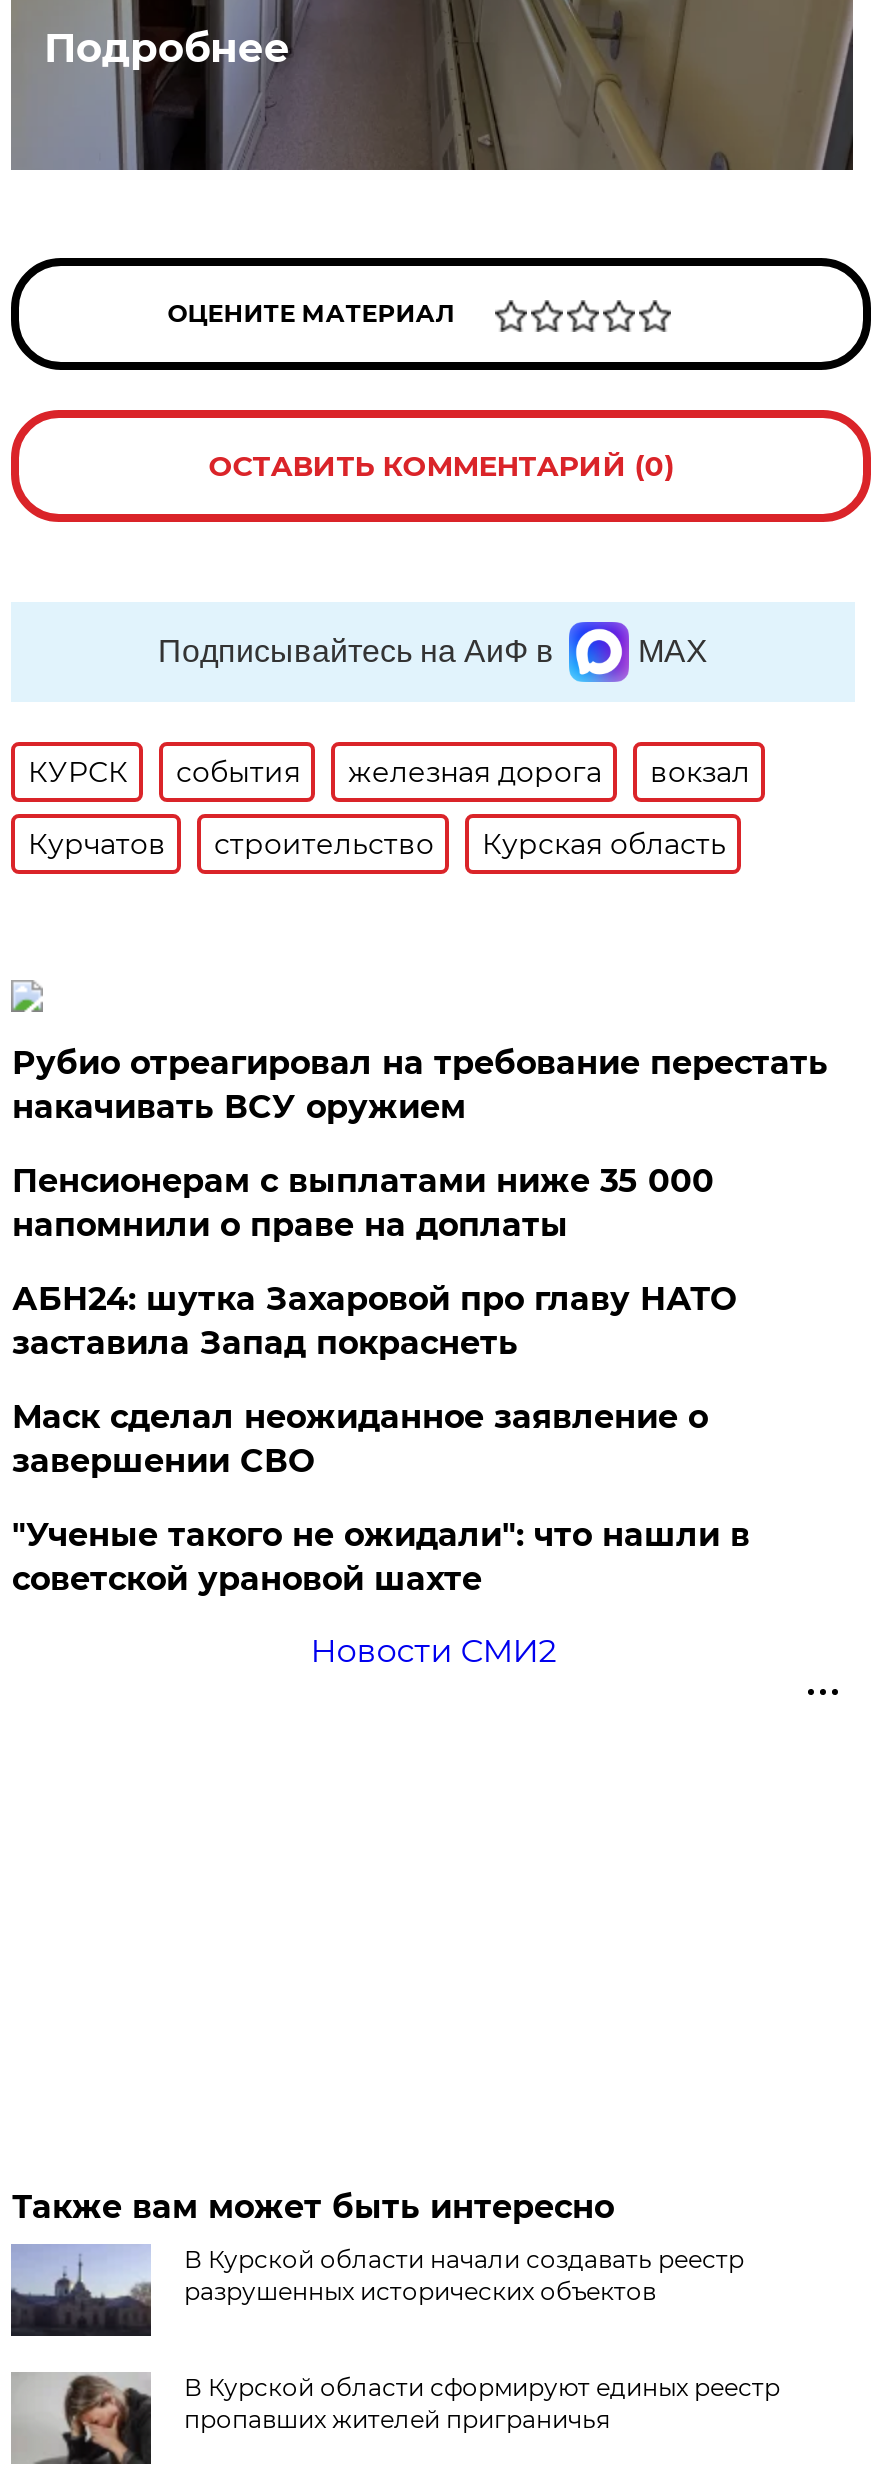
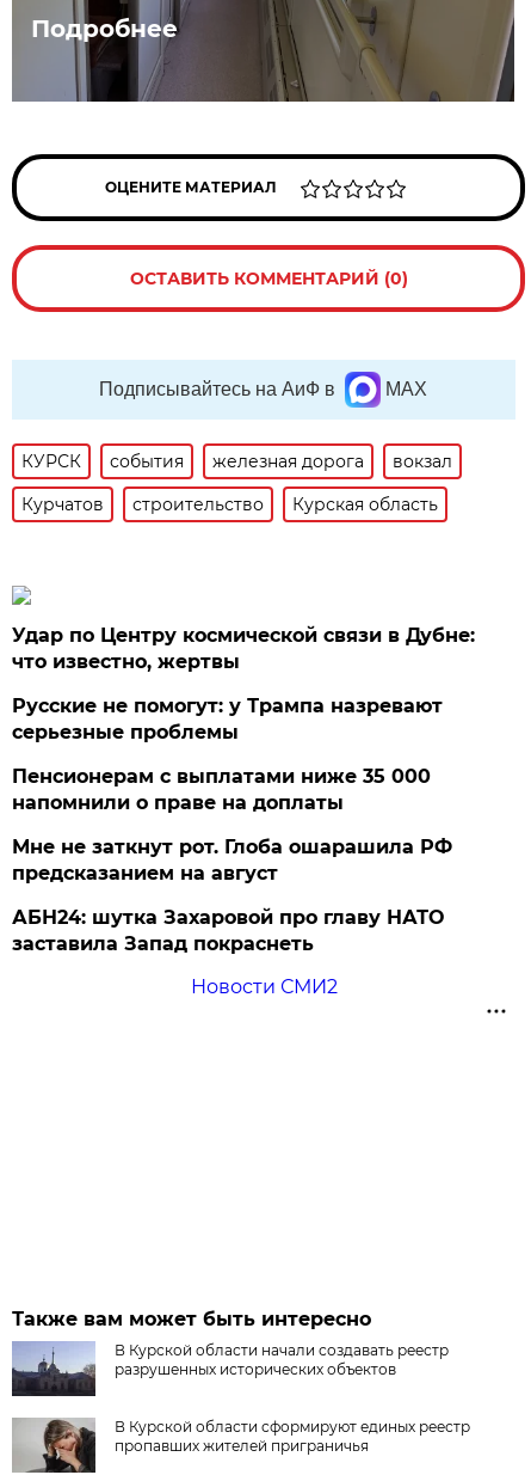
- Рубио отреагировал на требование перестать
- накачивать ВСУ оружием
+ Удар по Центру космической связи в Дубне:
+ что известно, жертвы
+ Русские не помогут: у Трампа назревают
+ серьезные проблемы

moved down: Пенсионерам с выплатами ниже 35 000 | напомнили о праве на доплаты

+ Мне не заткнут рот. Глоба ошарашила РФ
+ предсказанием на август

moved down: АБН24: шутка Захаровой про главу НАТО | заставила Запад покраснеть

- Маск сделал неожиданное заявление о
- завершении СВО
- "Ученые такого не ожидали": что нашли в
- советской урановой шахте
